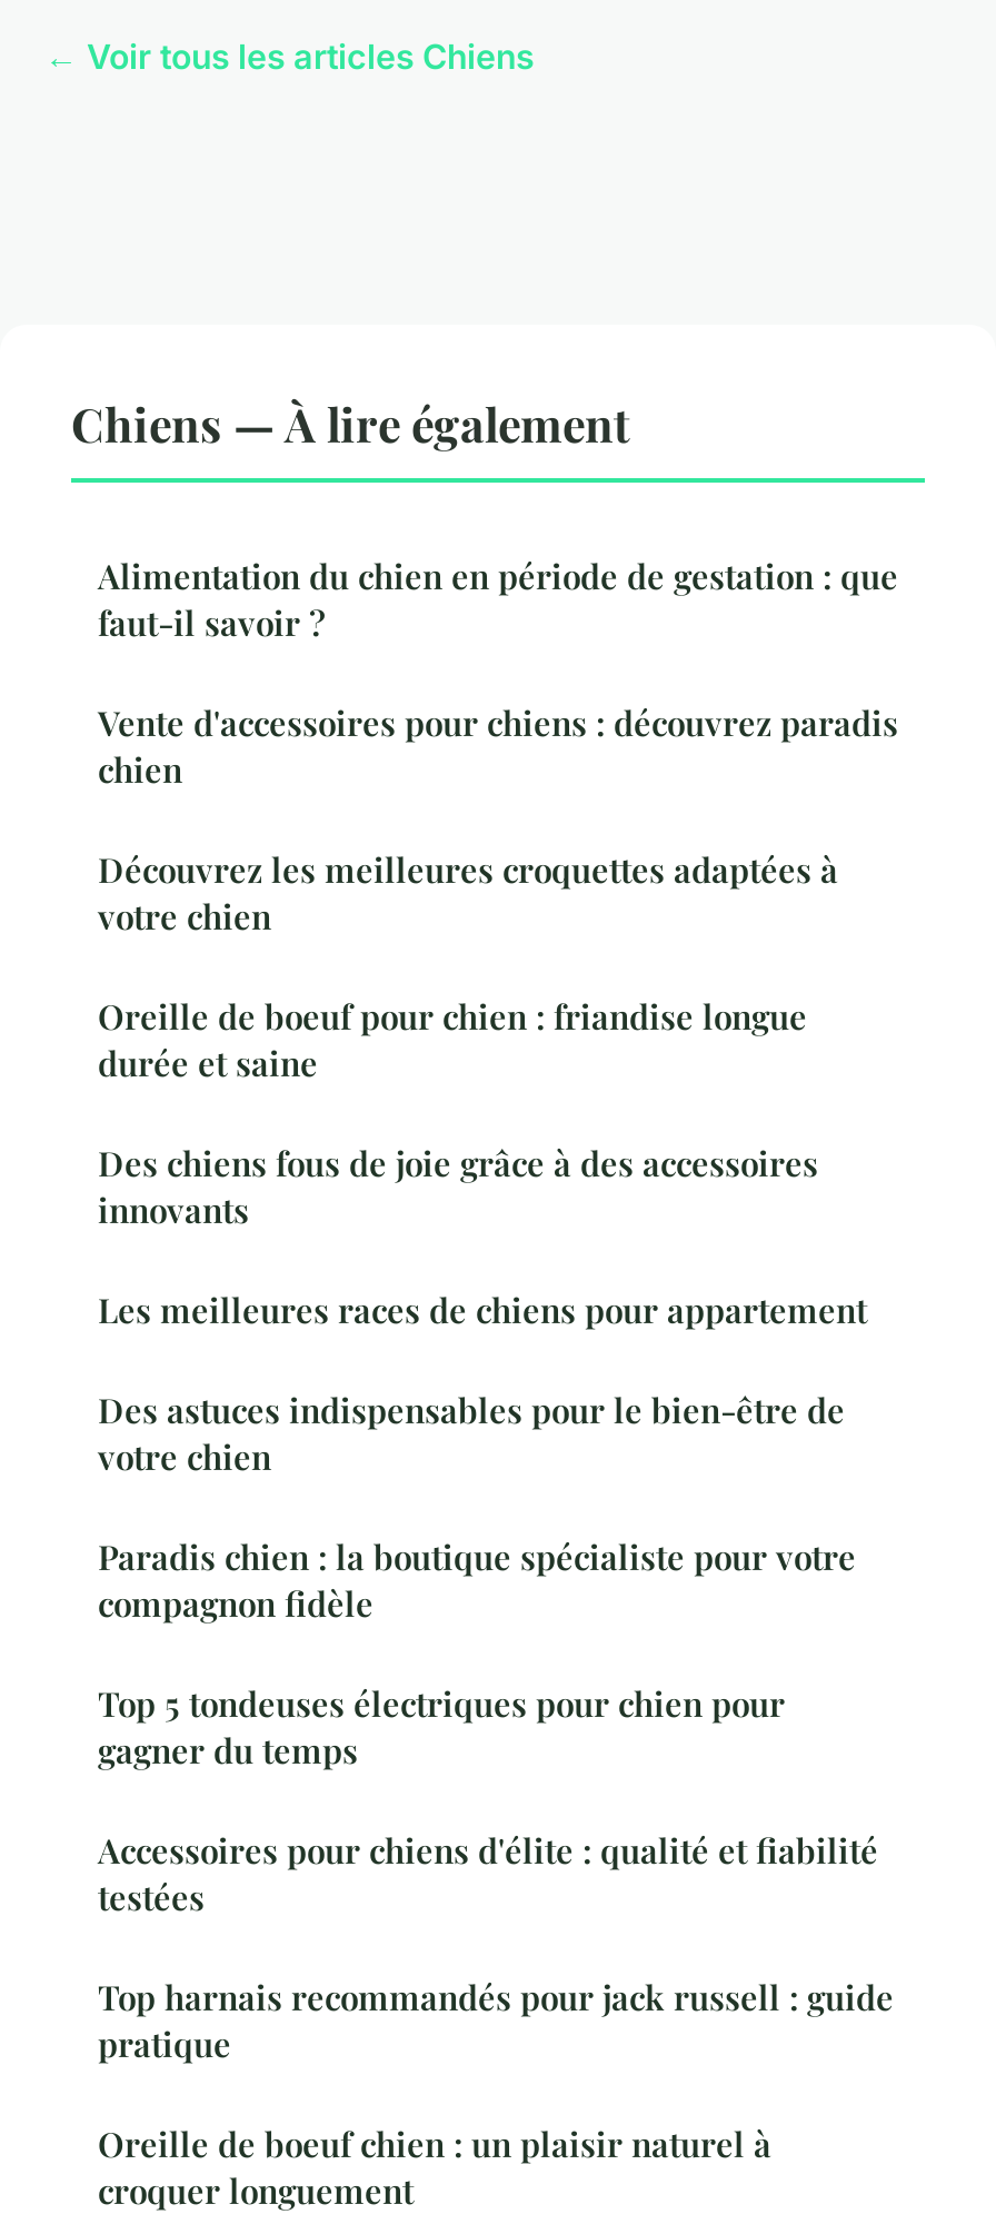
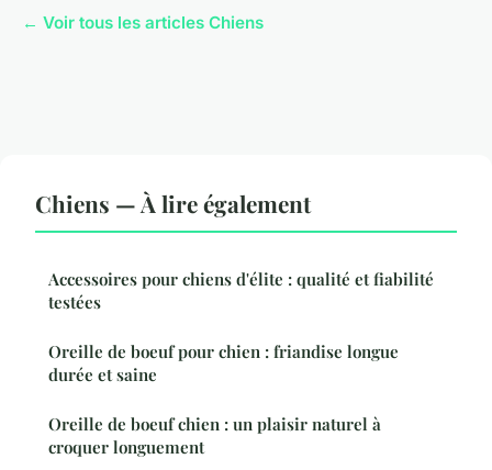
- Alimentation du chien en période de gestation : que
- faut-il savoir ?
- Vente d'accessoires pour chiens : découvrez paradis
- chien
- Découvrez les meilleures croquettes adaptées à
- votre chien
- Des chiens fous de joie grâce à des accessoires
- innovants
- Les meilleures races de chiens pour appartement
- Des astuces indispensables pour le bien-être de
- votre chien
- Paradis chien : la boutique spécialiste pour votre
- compagnon fidèle
- Top 5 tondeuses électriques pour chien pour
- gagner du temps

moved down: Oreille de boeuf pour chien : friandise longue | durée et saine

- Top harnais recommandés pour jack russell : guide
- pratique
